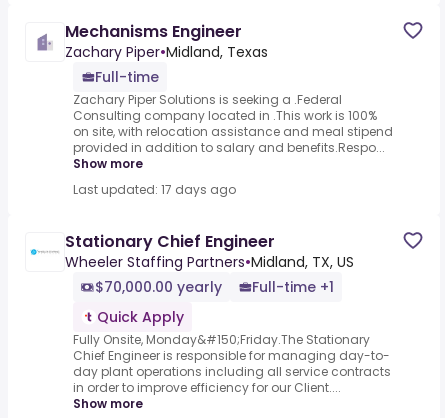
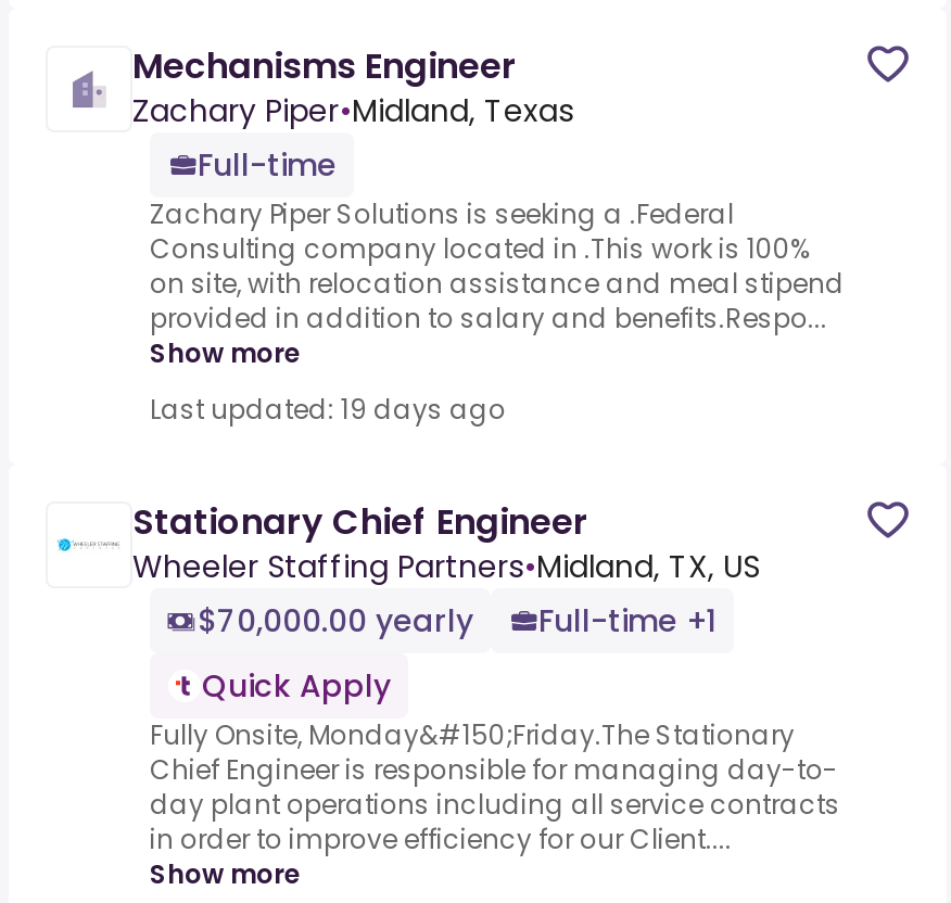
- Last updated: 17 days ago
+ Last updated: 19 days ago
